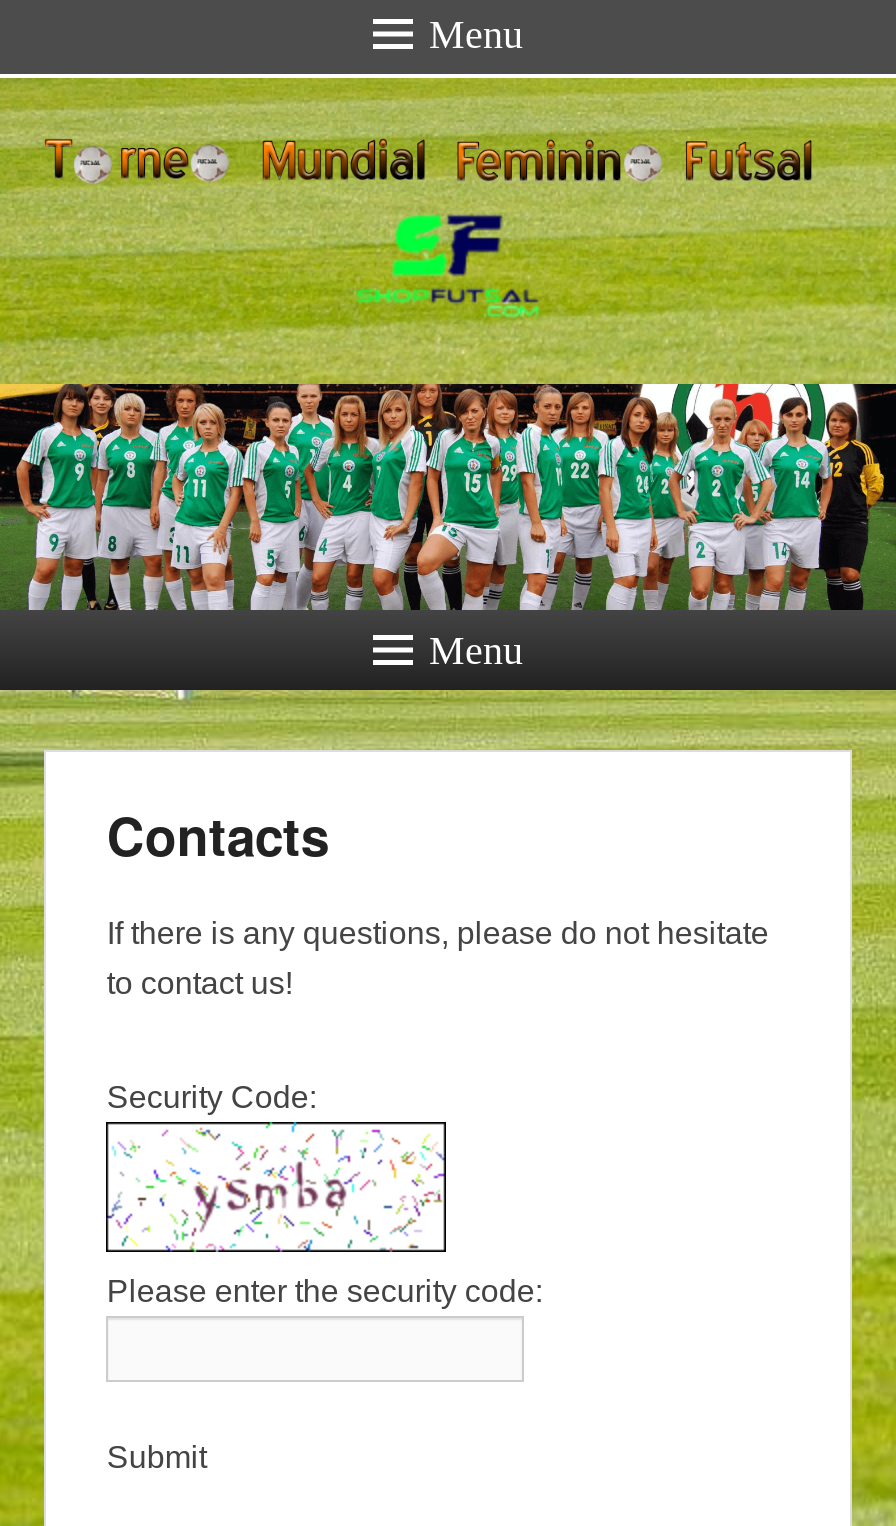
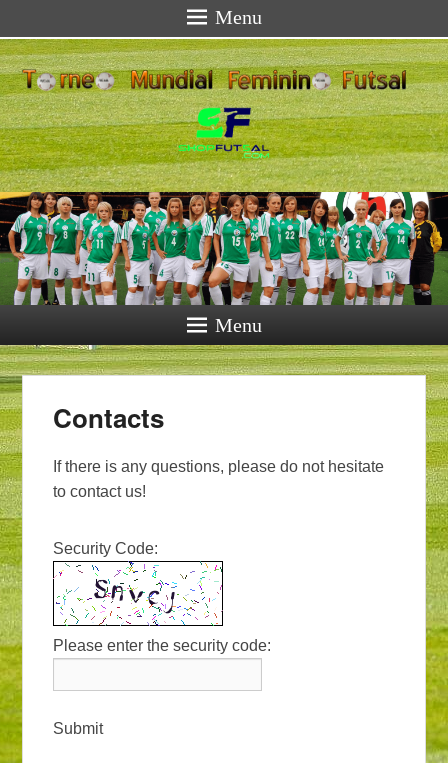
- [image]
+ [image]
